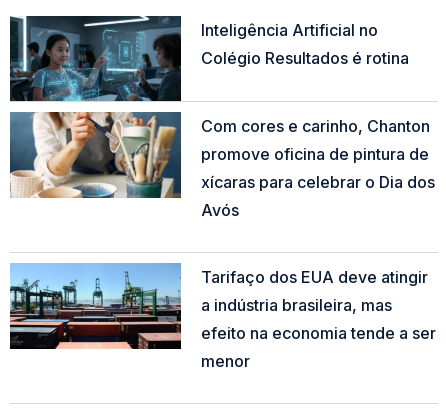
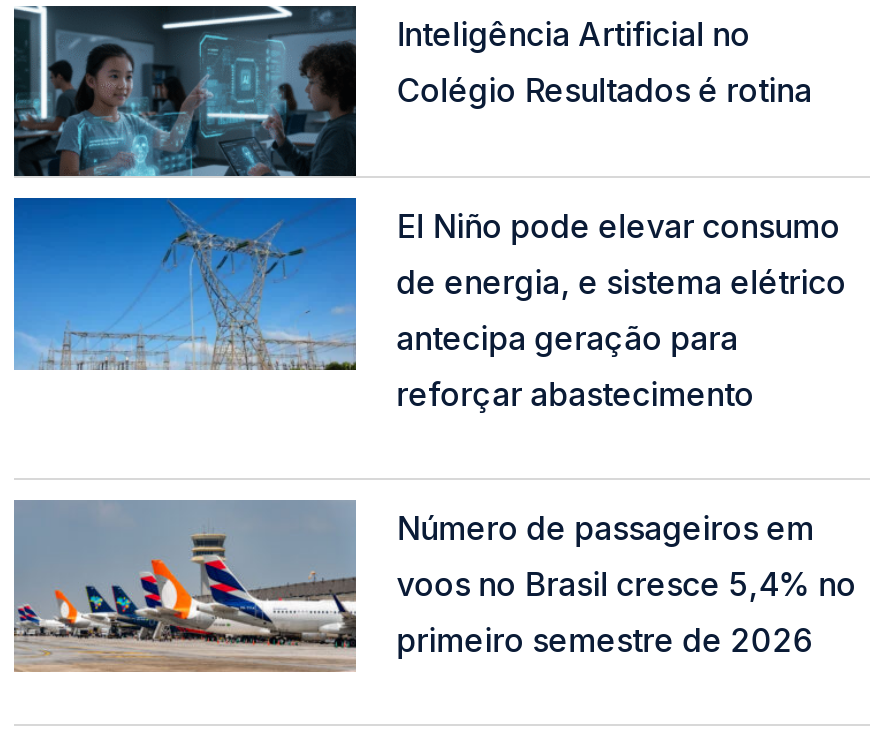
- [image]
- Com cores e carinho, Chanton
- promove oficina de pintura de
- xícaras para celebrar o Dia dos
- Avós
+ [image]
+ El Niño pode elevar consumo
+ de energia, e sistema elétrico
+ antecipa geração para
+ reforçar abastecimento

- [image]
- Tarifaço dos EUA deve atingir
- a indústria brasileira, mas
- efeito na economia tende a ser
- menor
+ [image]
+ Número de passageiros em
+ voos no Brasil cresce 5,4% no
+ primeiro semestre de 2026
